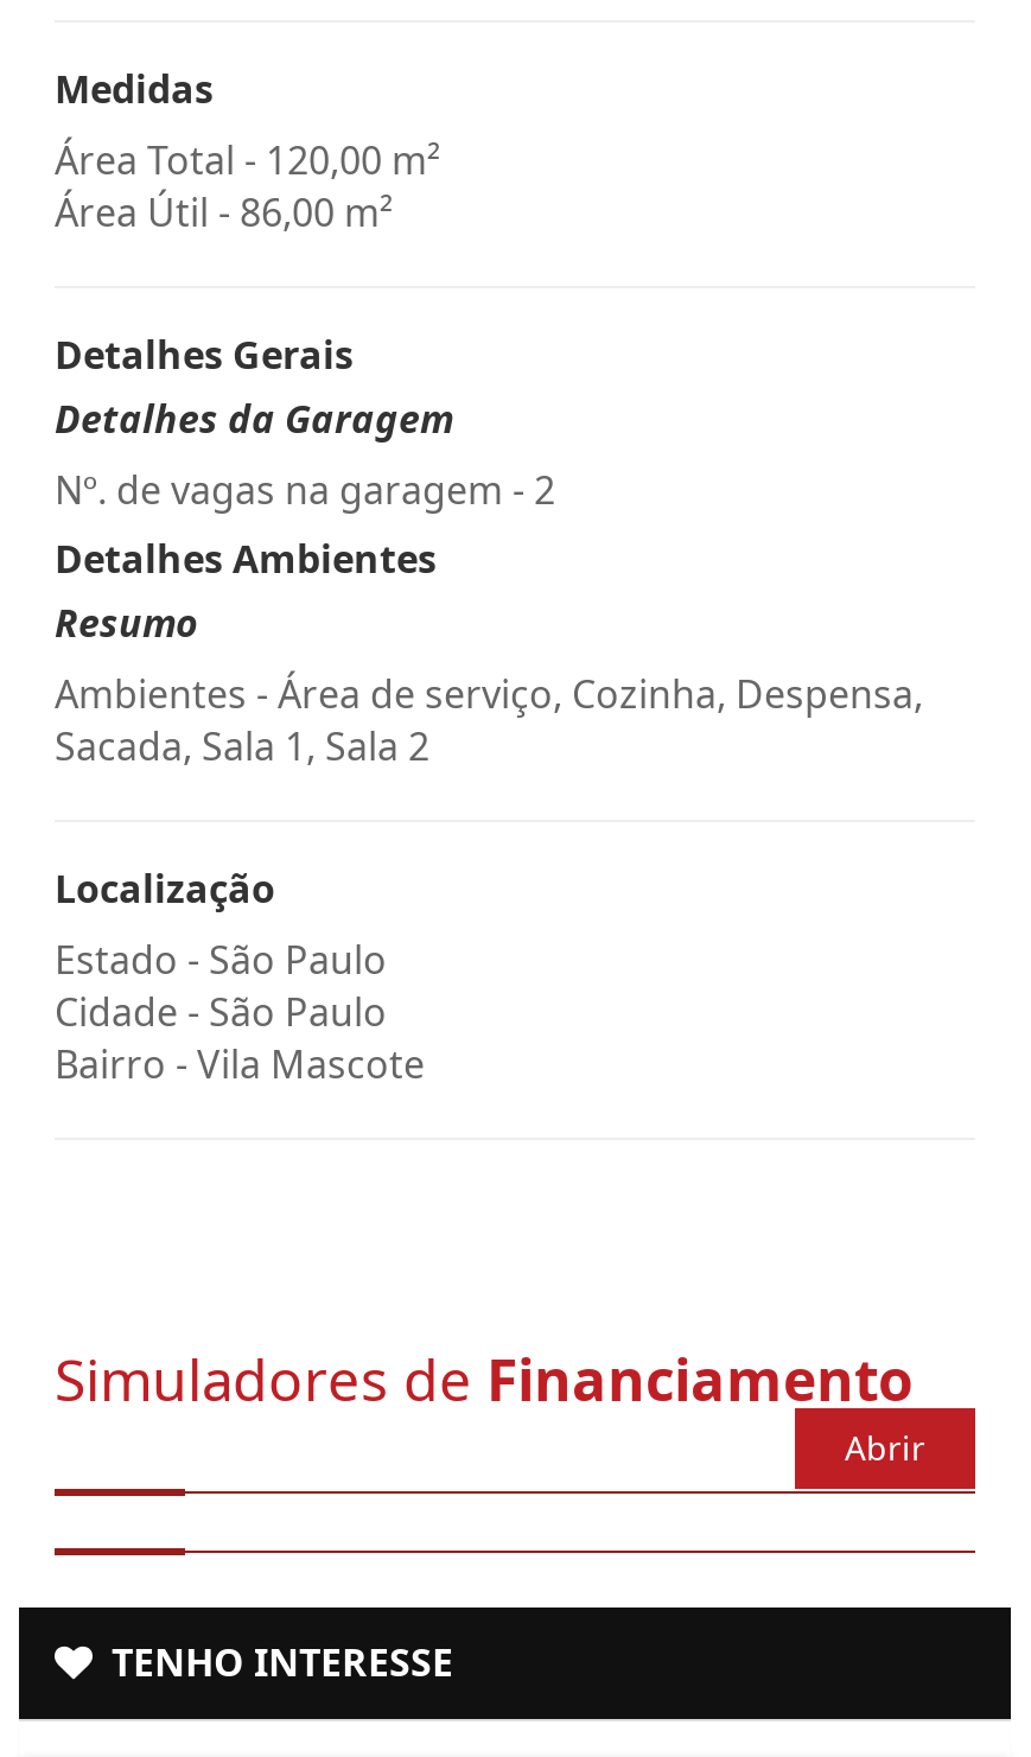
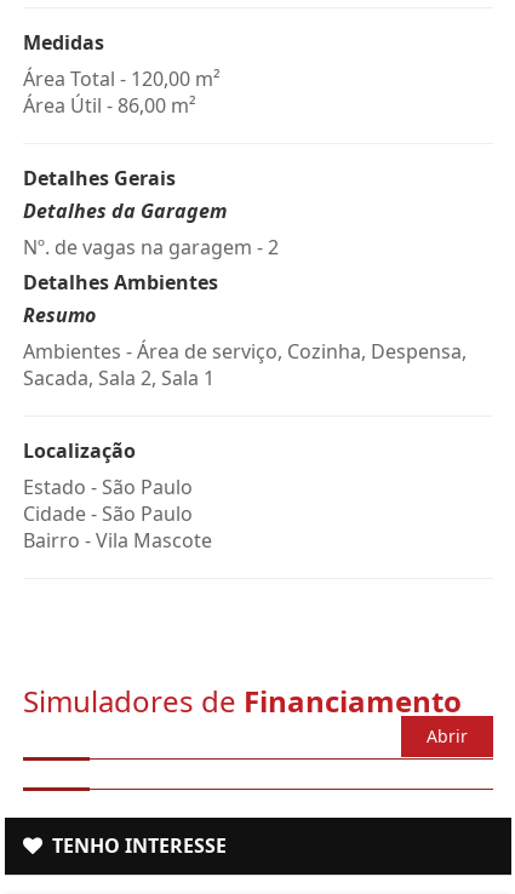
- Sacada, Sala 1, Sala 2
+ Sacada, Sala 2, Sala 1
